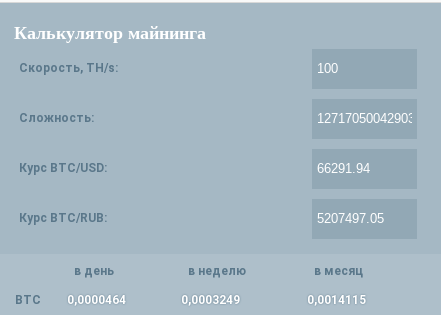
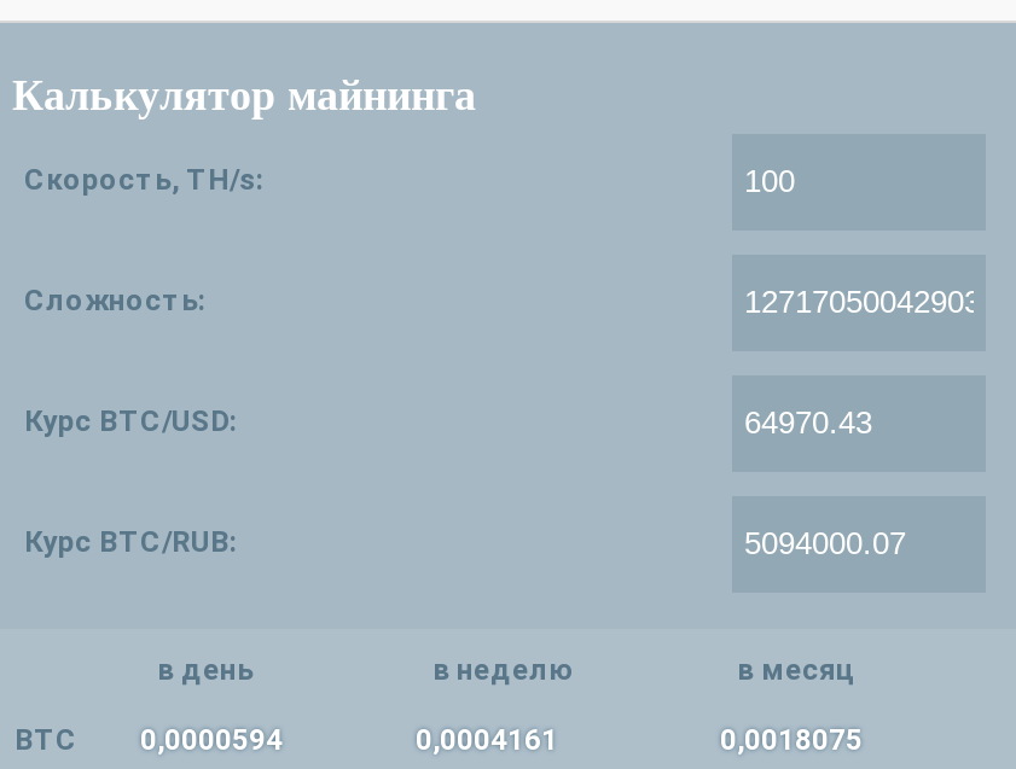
- BTC 0,0000464
+ BTC 0,0000594

- 0,0003249
+ 0,0004161

- 0,0014115
+ 0,0018075
